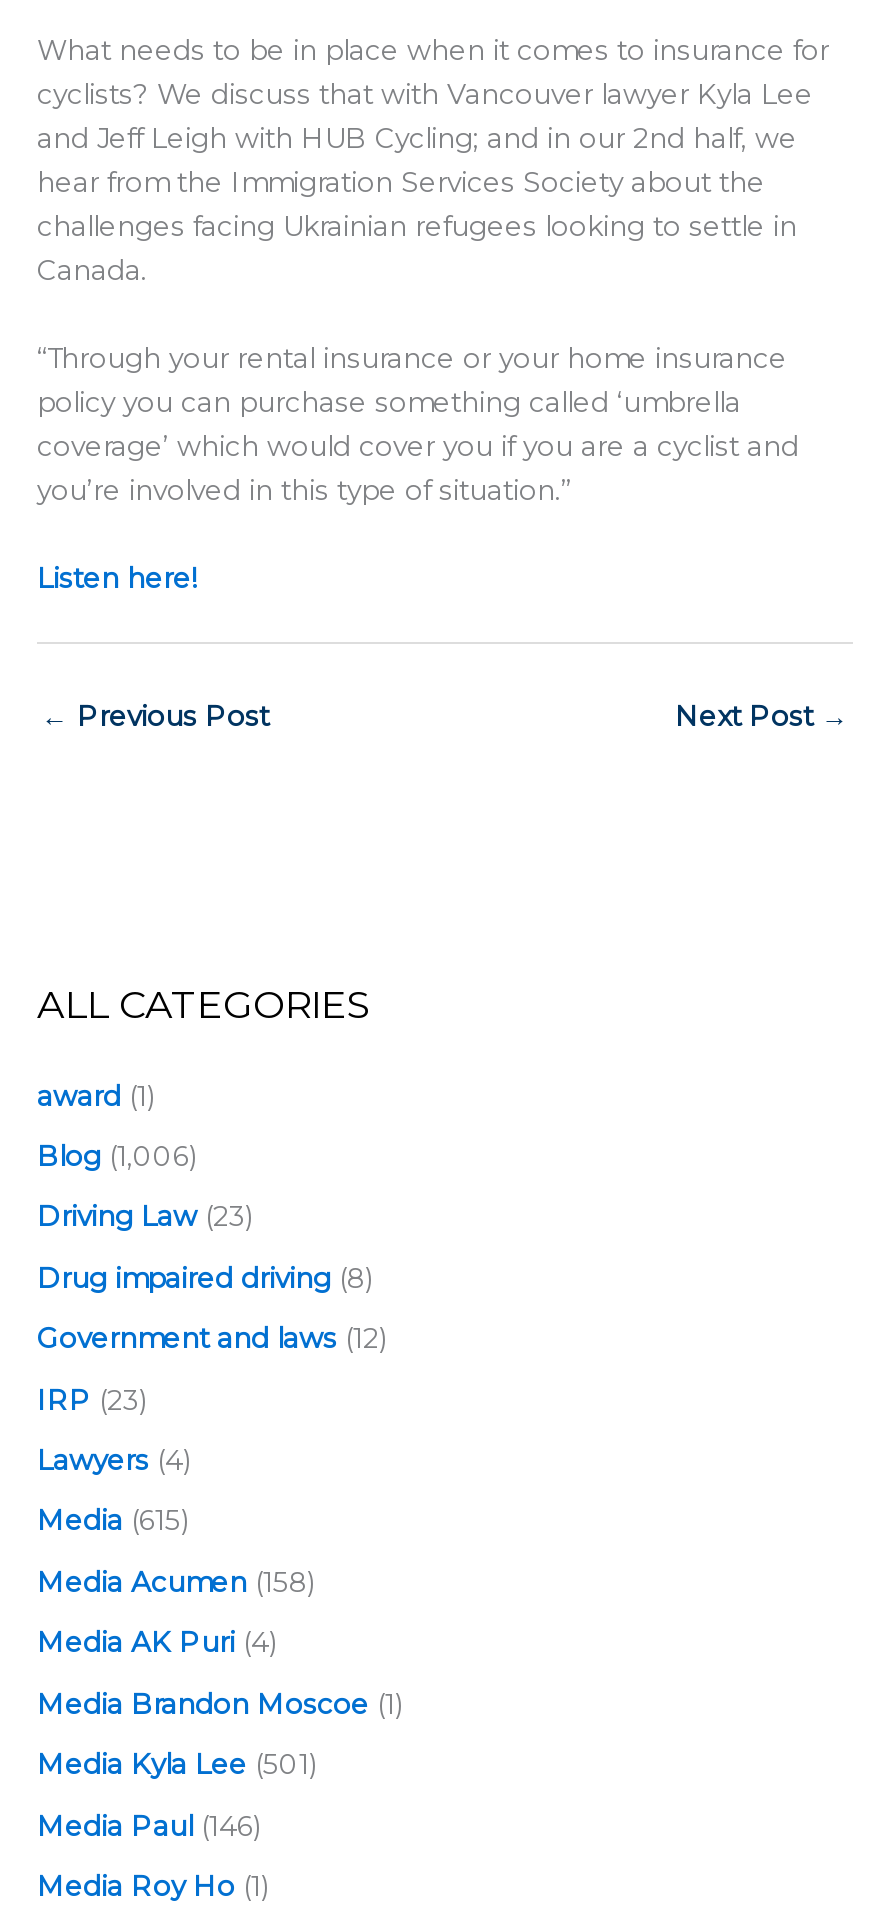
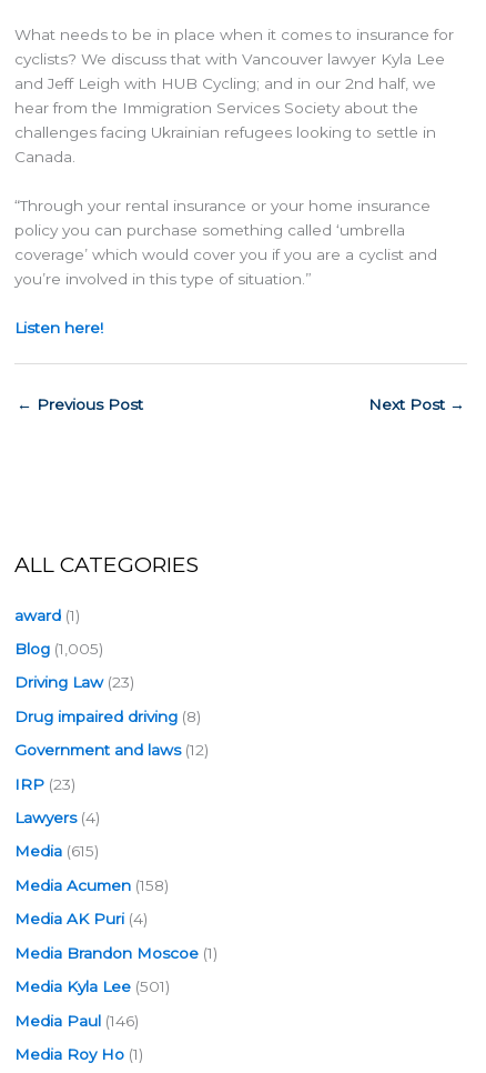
- Blog (1,006)
+ Blog (1,005)
